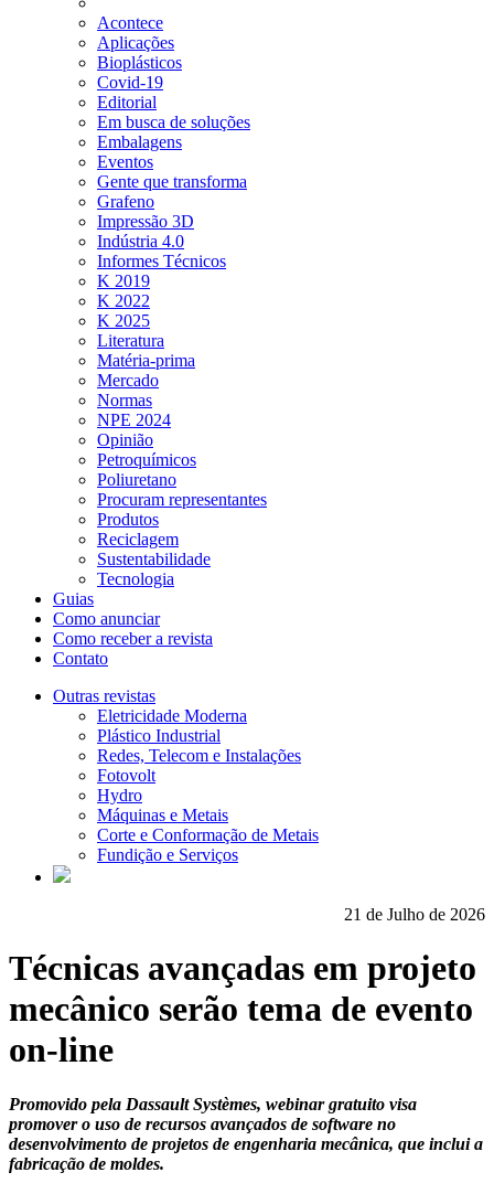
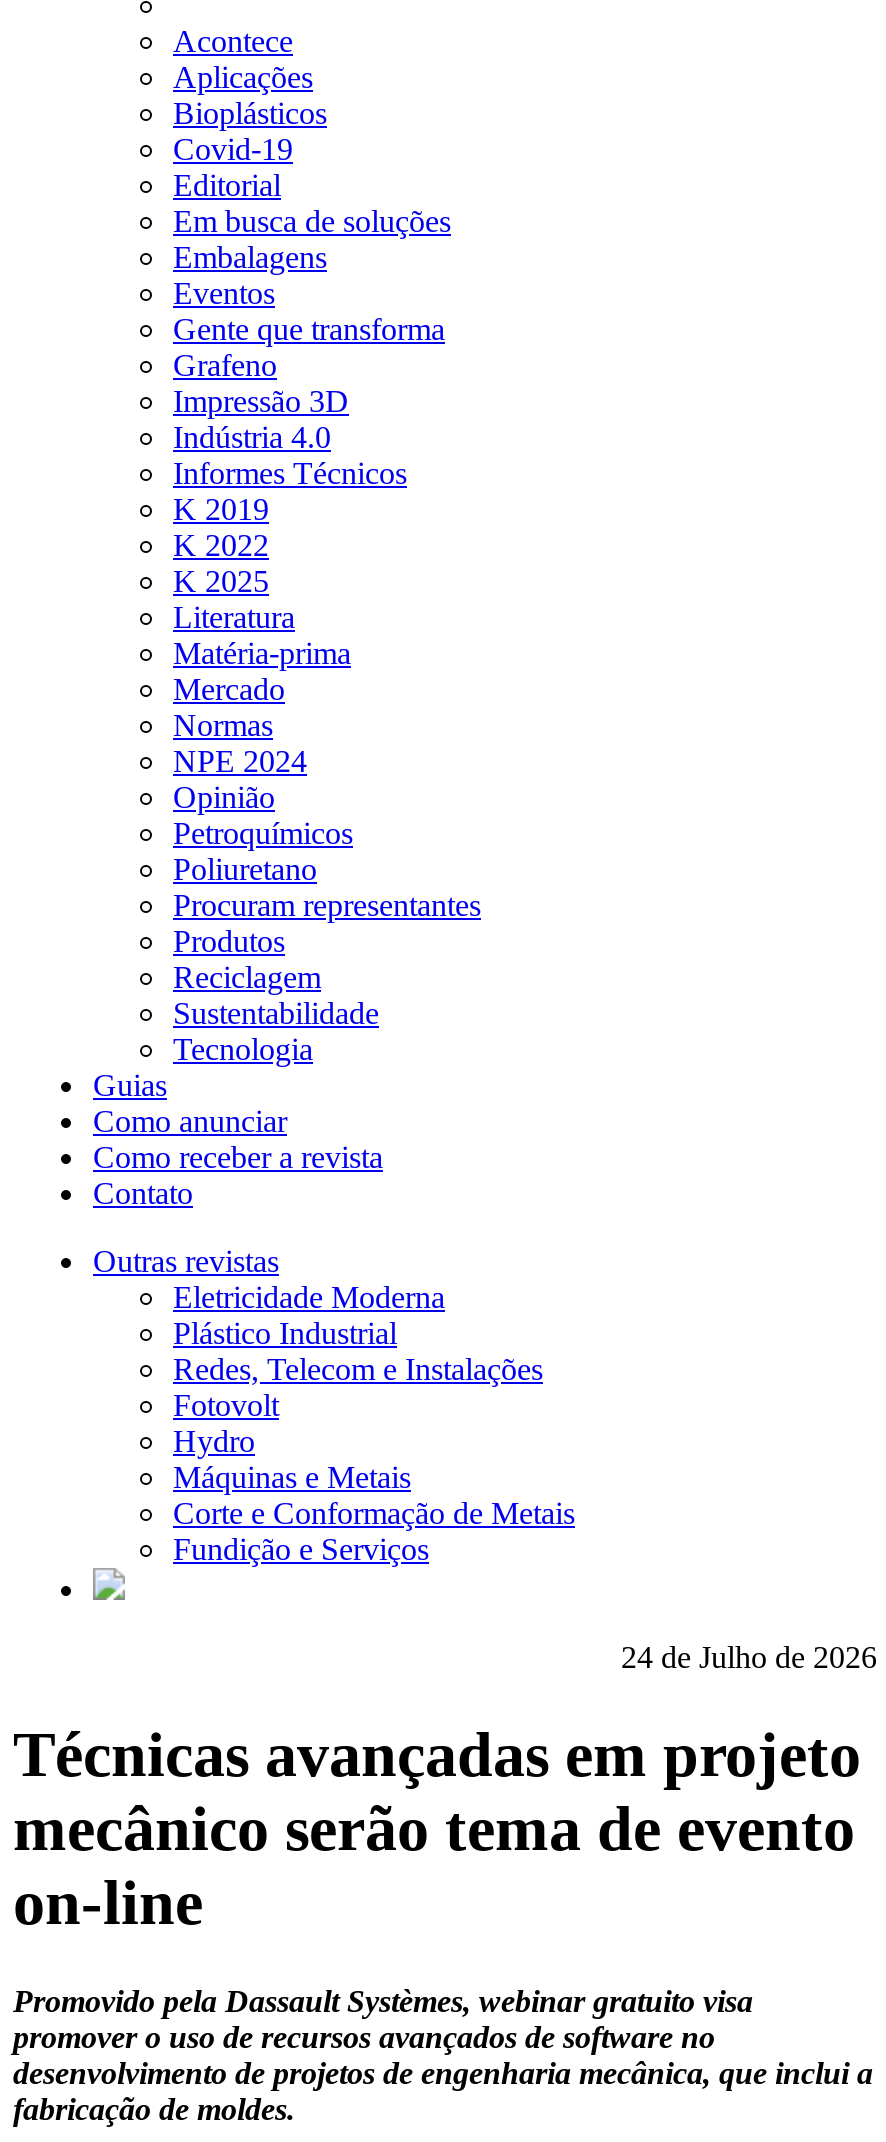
- 21 de Julho de 2026
+ 24 de Julho de 2026
